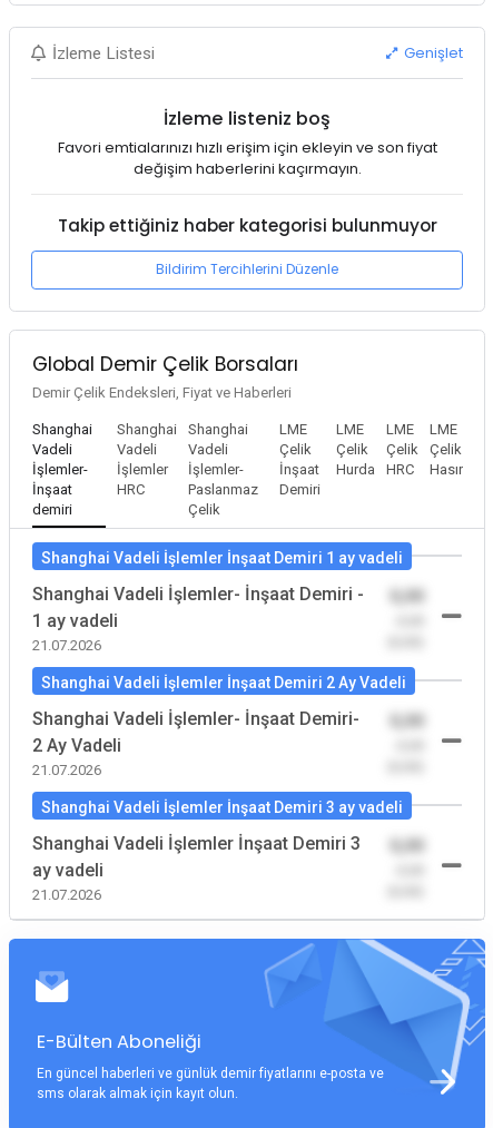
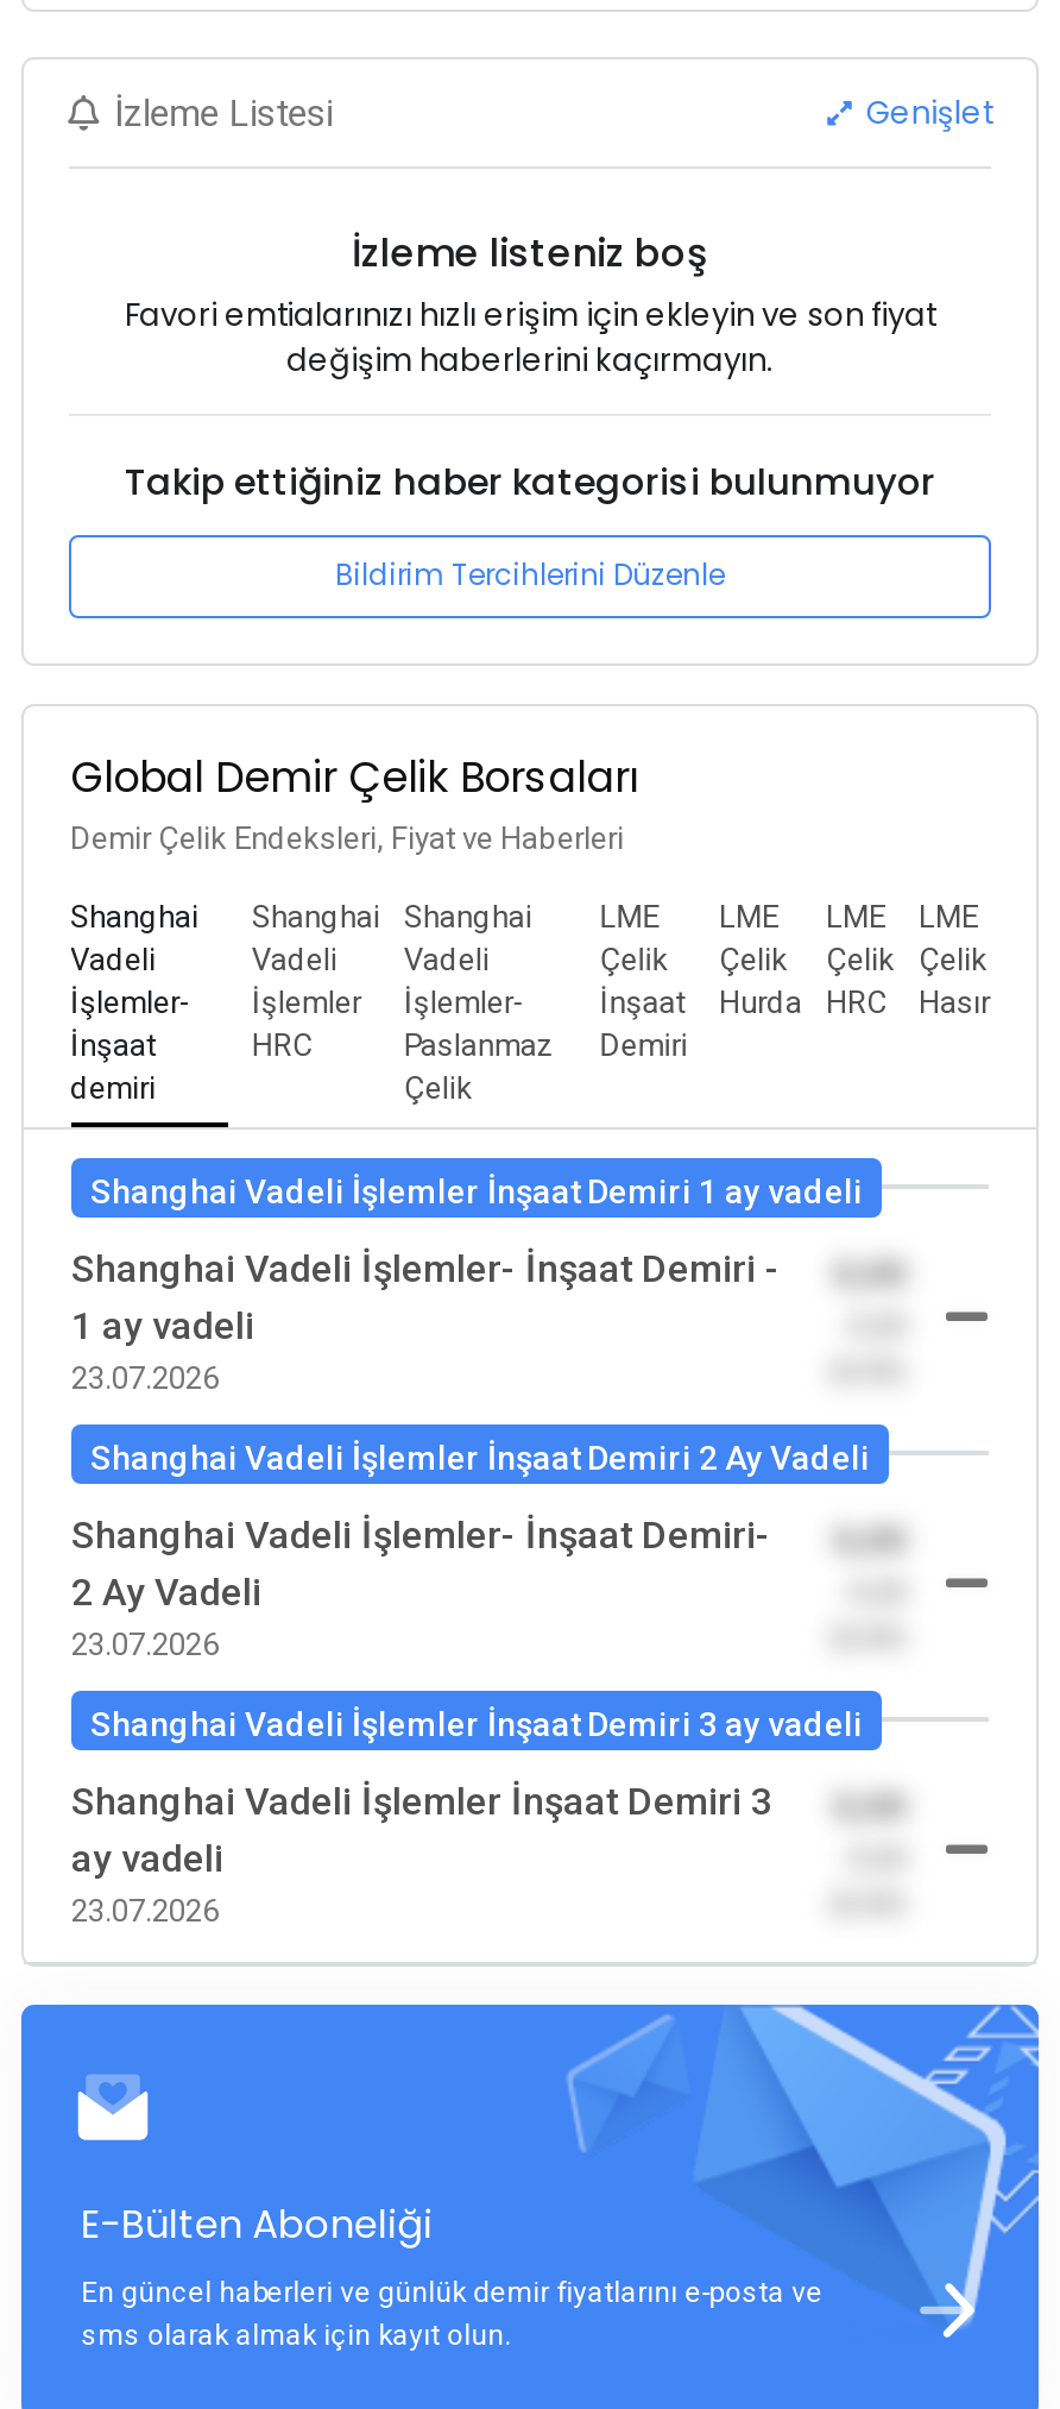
- 21.07.2026
+ 23.07.2026

- 21.07.2026
+ 23.07.2026

- 21.07.2026
+ 23.07.2026
